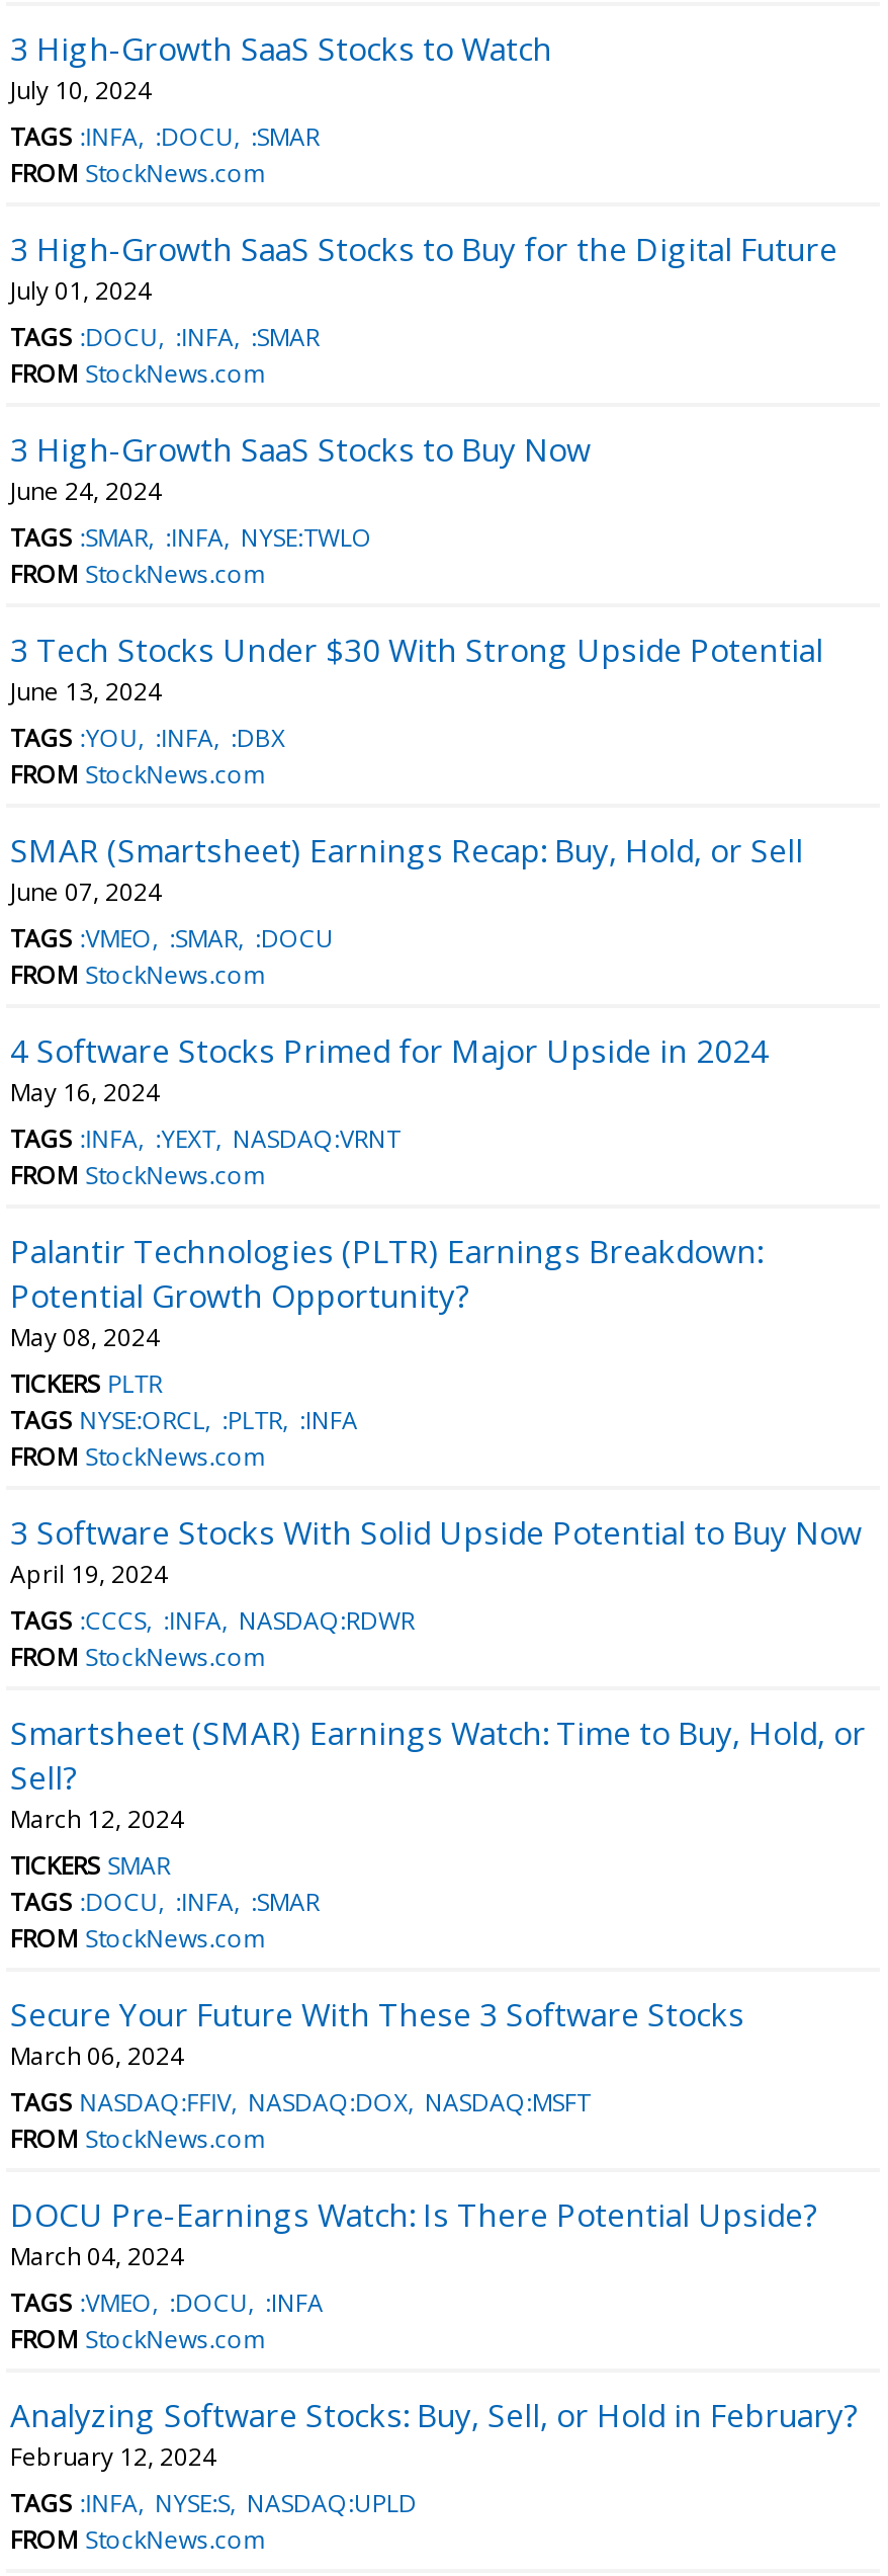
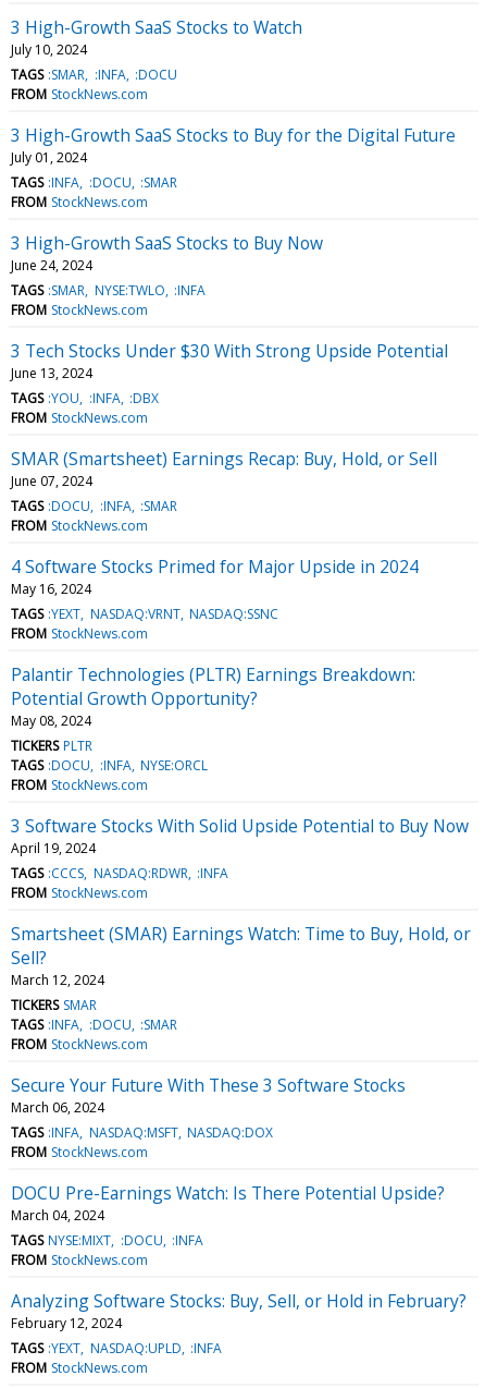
- TAGS :INFA :DOCU :SMAR
+ TAGS :SMAR :INFA :DOCU

- TAGS :DOCU :INFA :SMAR
+ TAGS :INFA :DOCU :SMAR

- TAGS :SMAR :INFA NYSE:TWLO
+ TAGS :SMAR NYSE:TWLO :INFA

- TAGS :VMEO :SMAR :DOCU
+ TAGS :DOCU :INFA :SMAR

- TAGS :INFA :YEXT NASDAQ:VRNT
+ TAGS :YEXT NASDAQ:VRNT NASDAQ:SSNC

- TAGS NYSE:ORCL :PLTR :INFA
+ TAGS :DOCU :INFA NYSE:ORCL

- TAGS :CCCS :INFA NASDAQ:RDWR
+ TAGS :CCCS NASDAQ:RDWR :INFA

- TAGS :DOCU :INFA :SMAR
+ TAGS :INFA :DOCU :SMAR

- TAGS NASDAQ:FFIV NASDAQ:DOX NASDAQ:MSFT
+ TAGS :INFA NASDAQ:MSFT NASDAQ:DOX

- TAGS :VMEO :DOCU :INFA
+ TAGS NYSE:MIXT :DOCU :INFA

- TAGS :INFA NYSE:S NASDAQ:UPLD
+ TAGS :YEXT NASDAQ:UPLD :INFA
